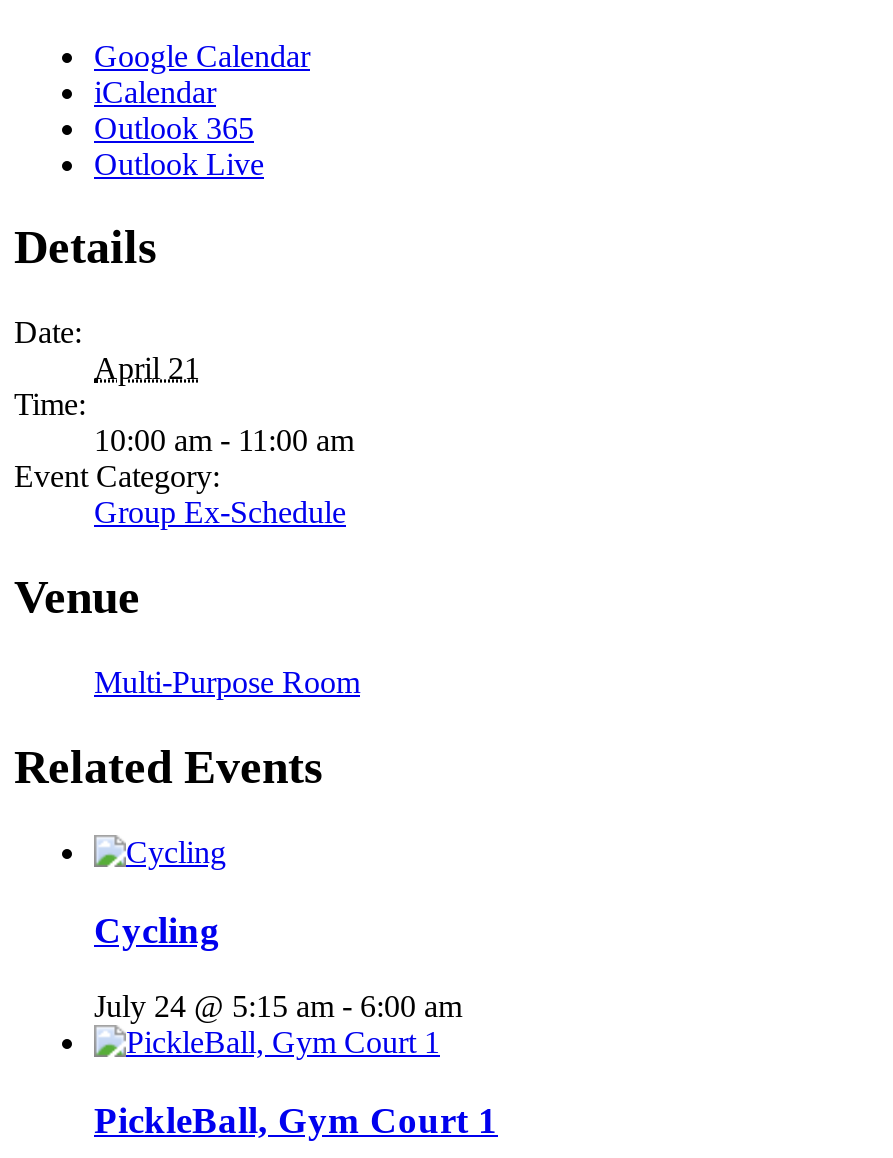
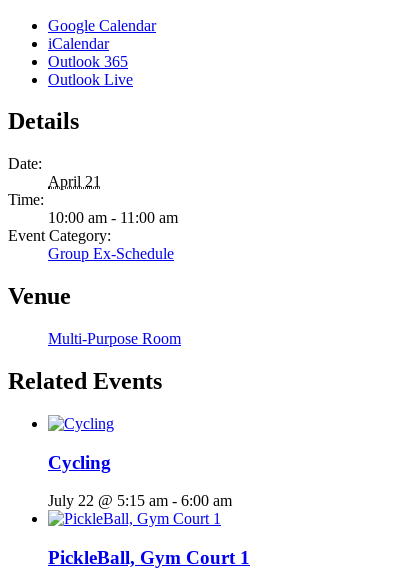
- July 24 @ 5:15 am - 6:00 am
+ July 22 @ 5:15 am - 6:00 am
